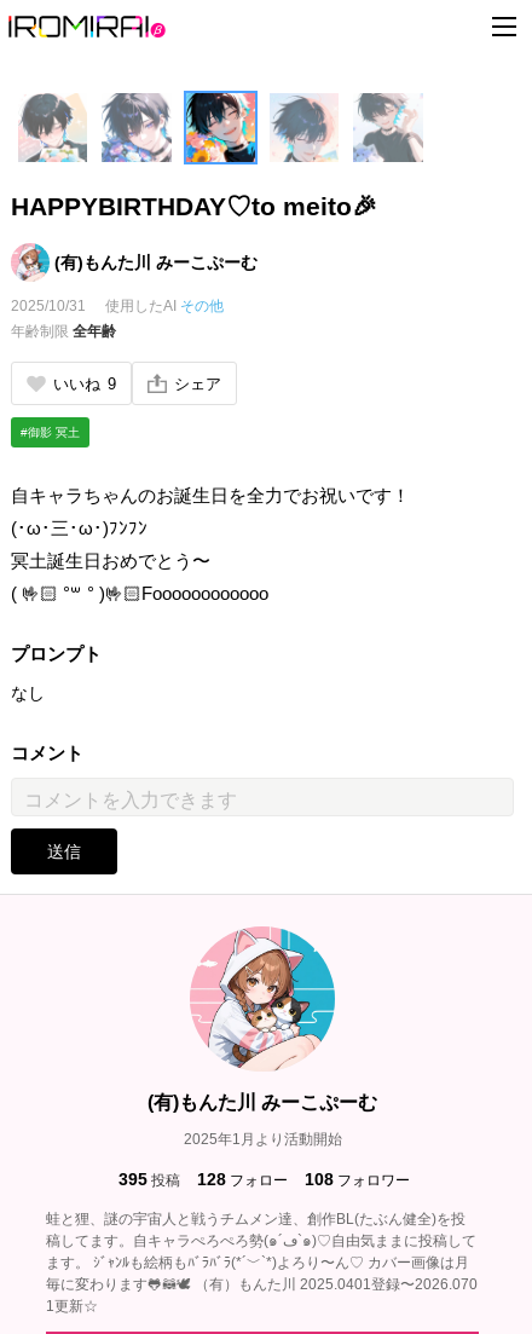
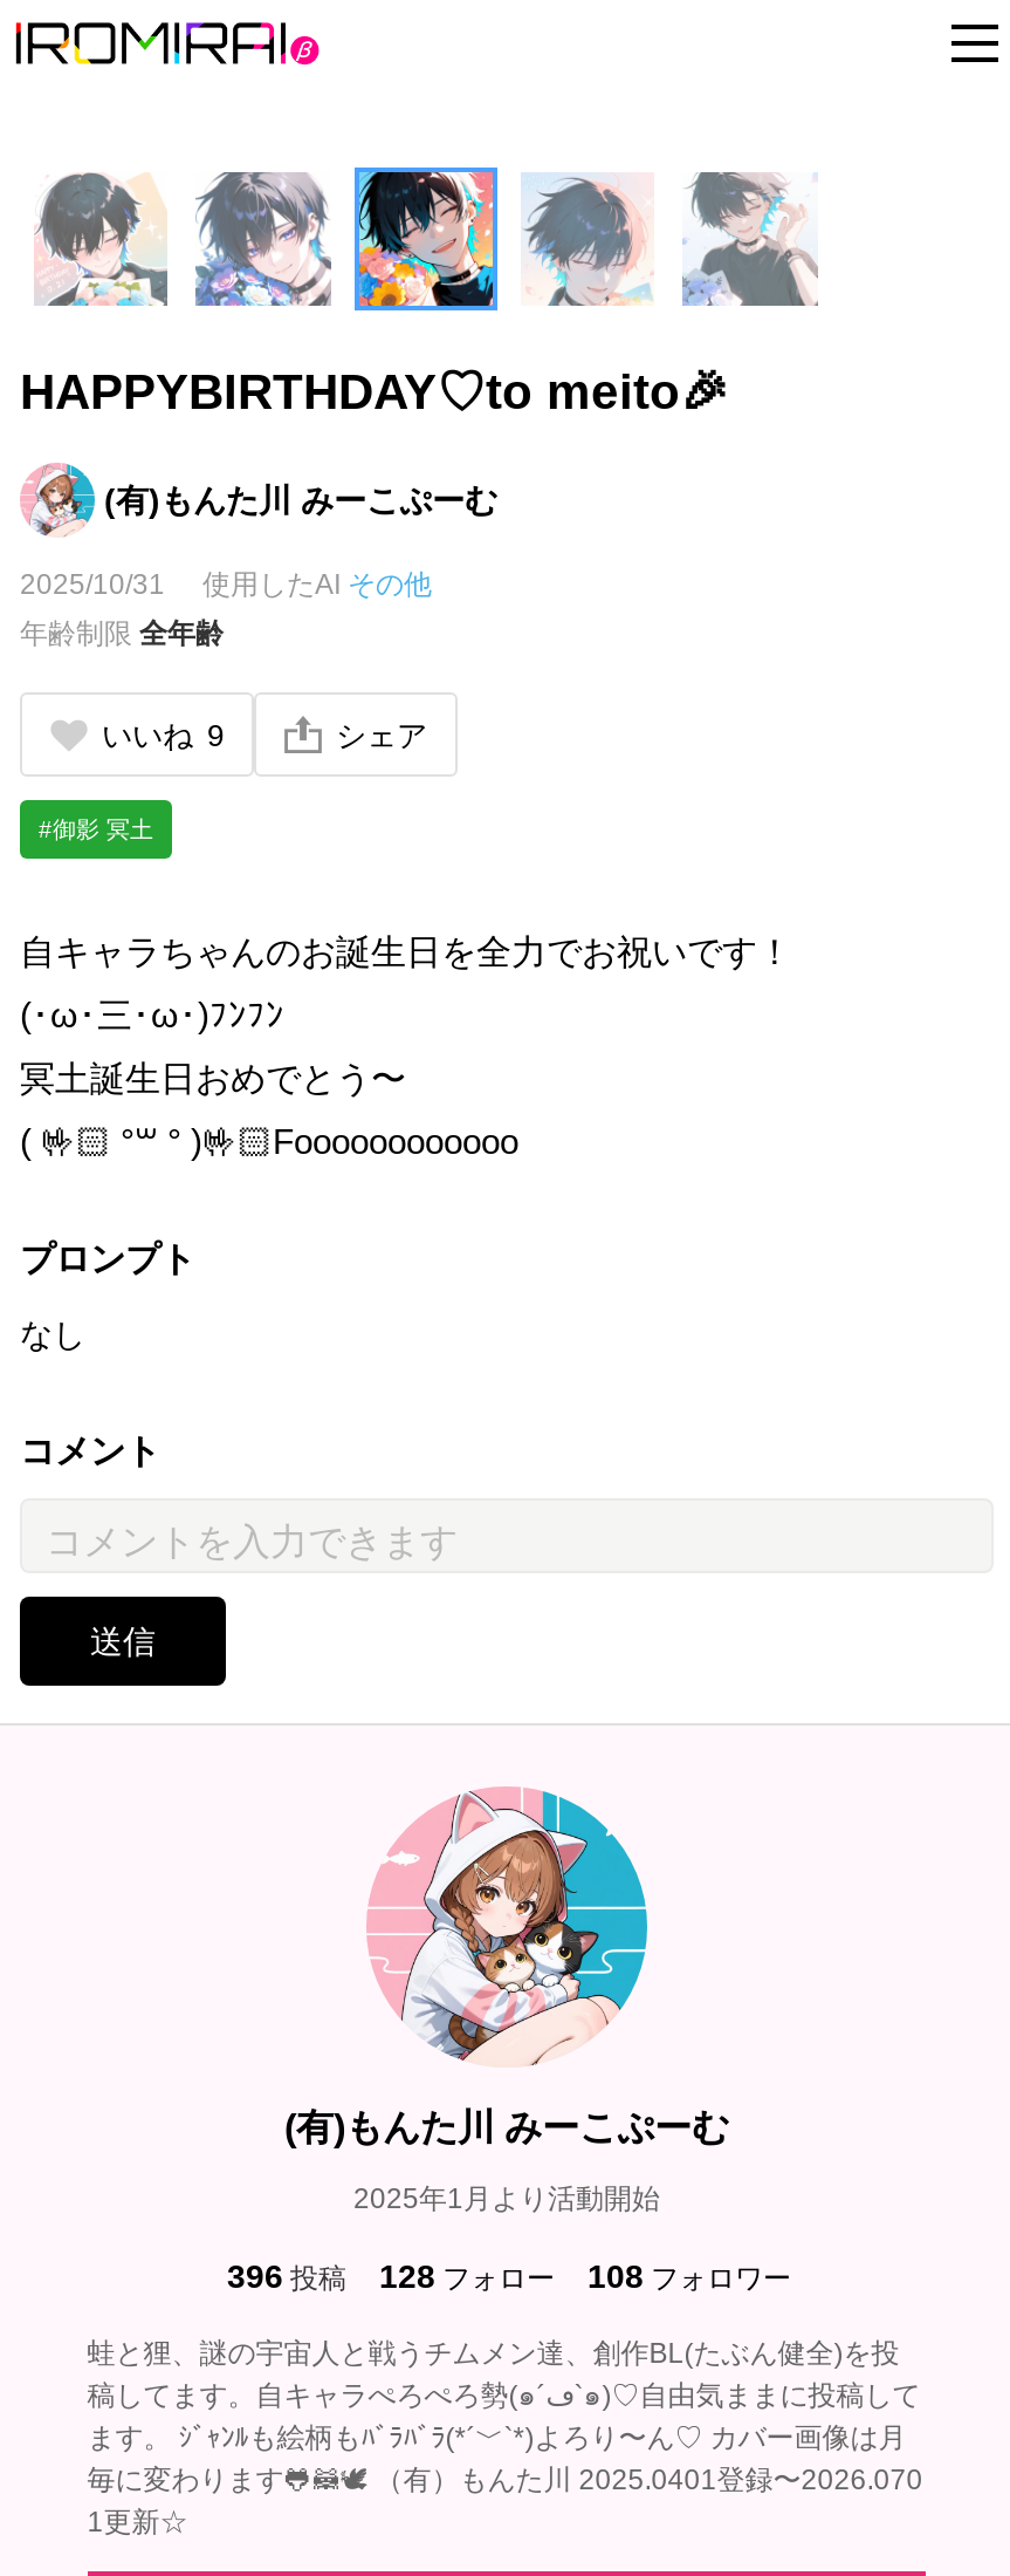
- 395 投稿 128 フォロー 108 フォロワー
+ 396 投稿 128 フォロー 108 フォロワー
